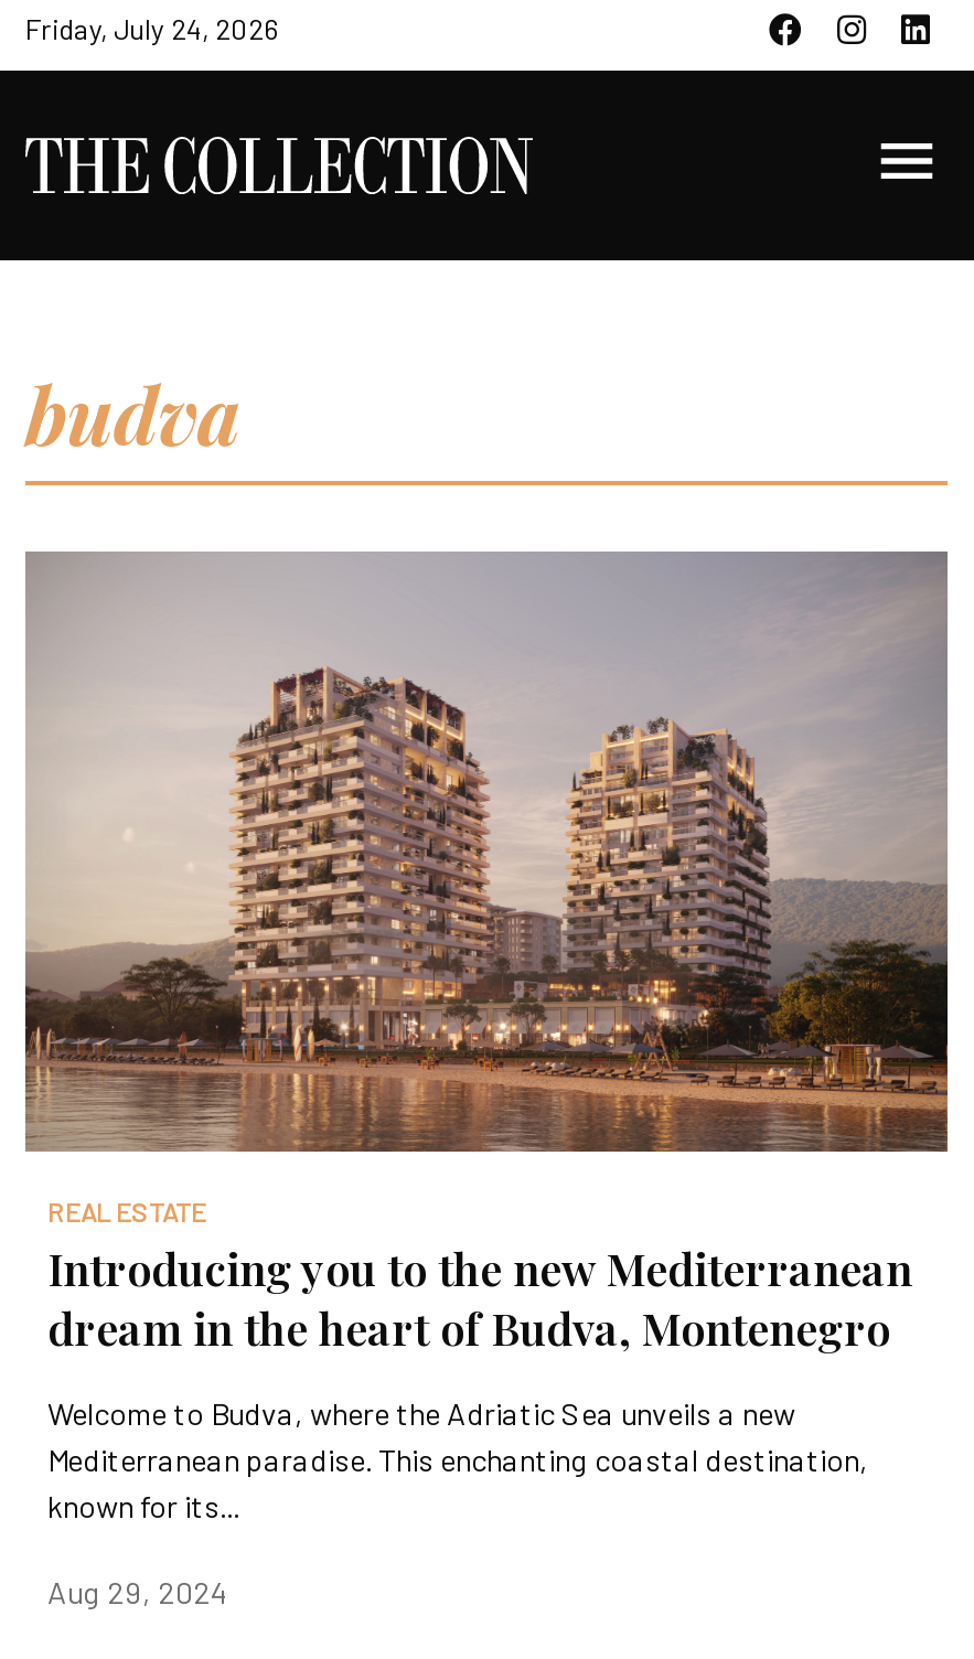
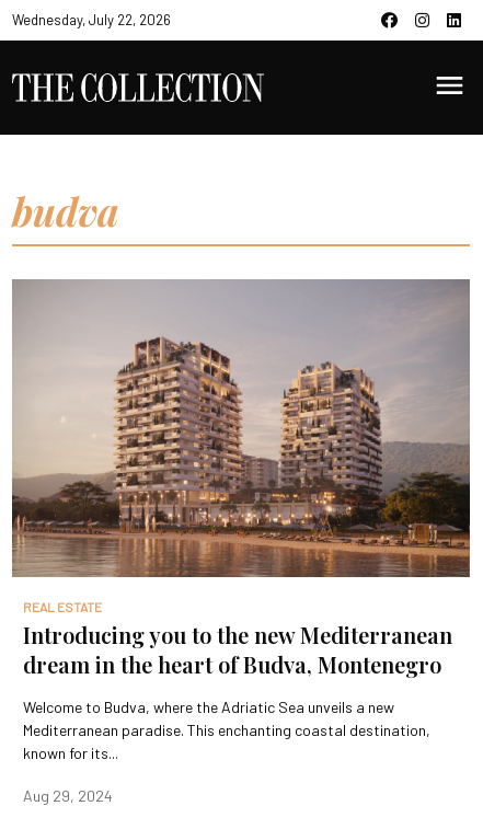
- Friday, July 24, 2026
+ Wednesday, July 22, 2026
